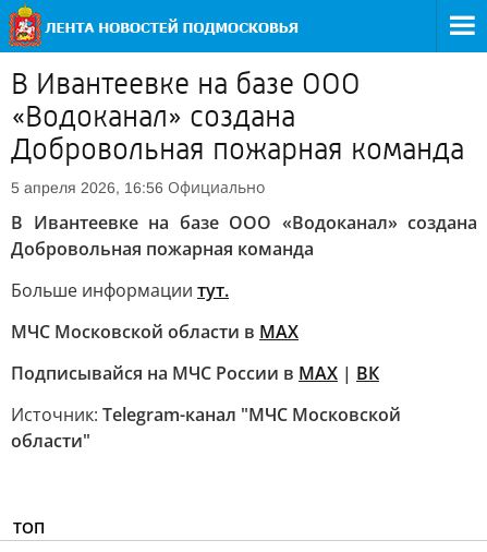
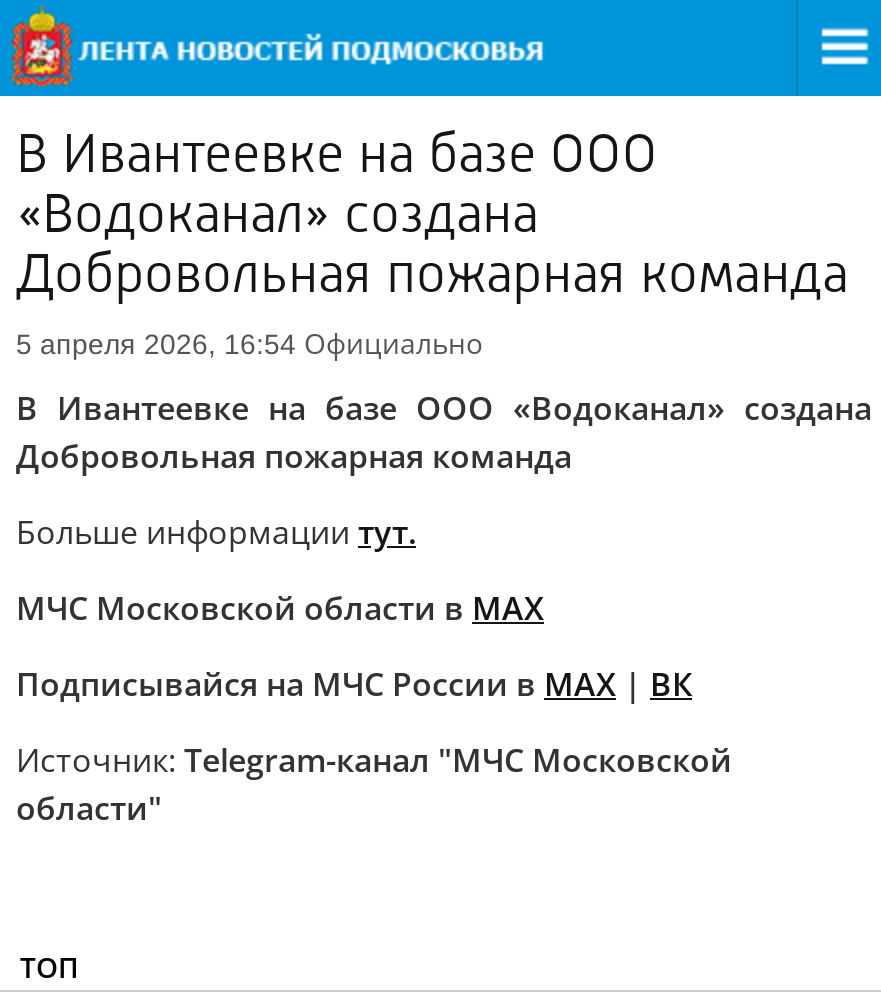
- 5 апреля 2026, 16:56 Официально
+ 5 апреля 2026, 16:54 Официально
